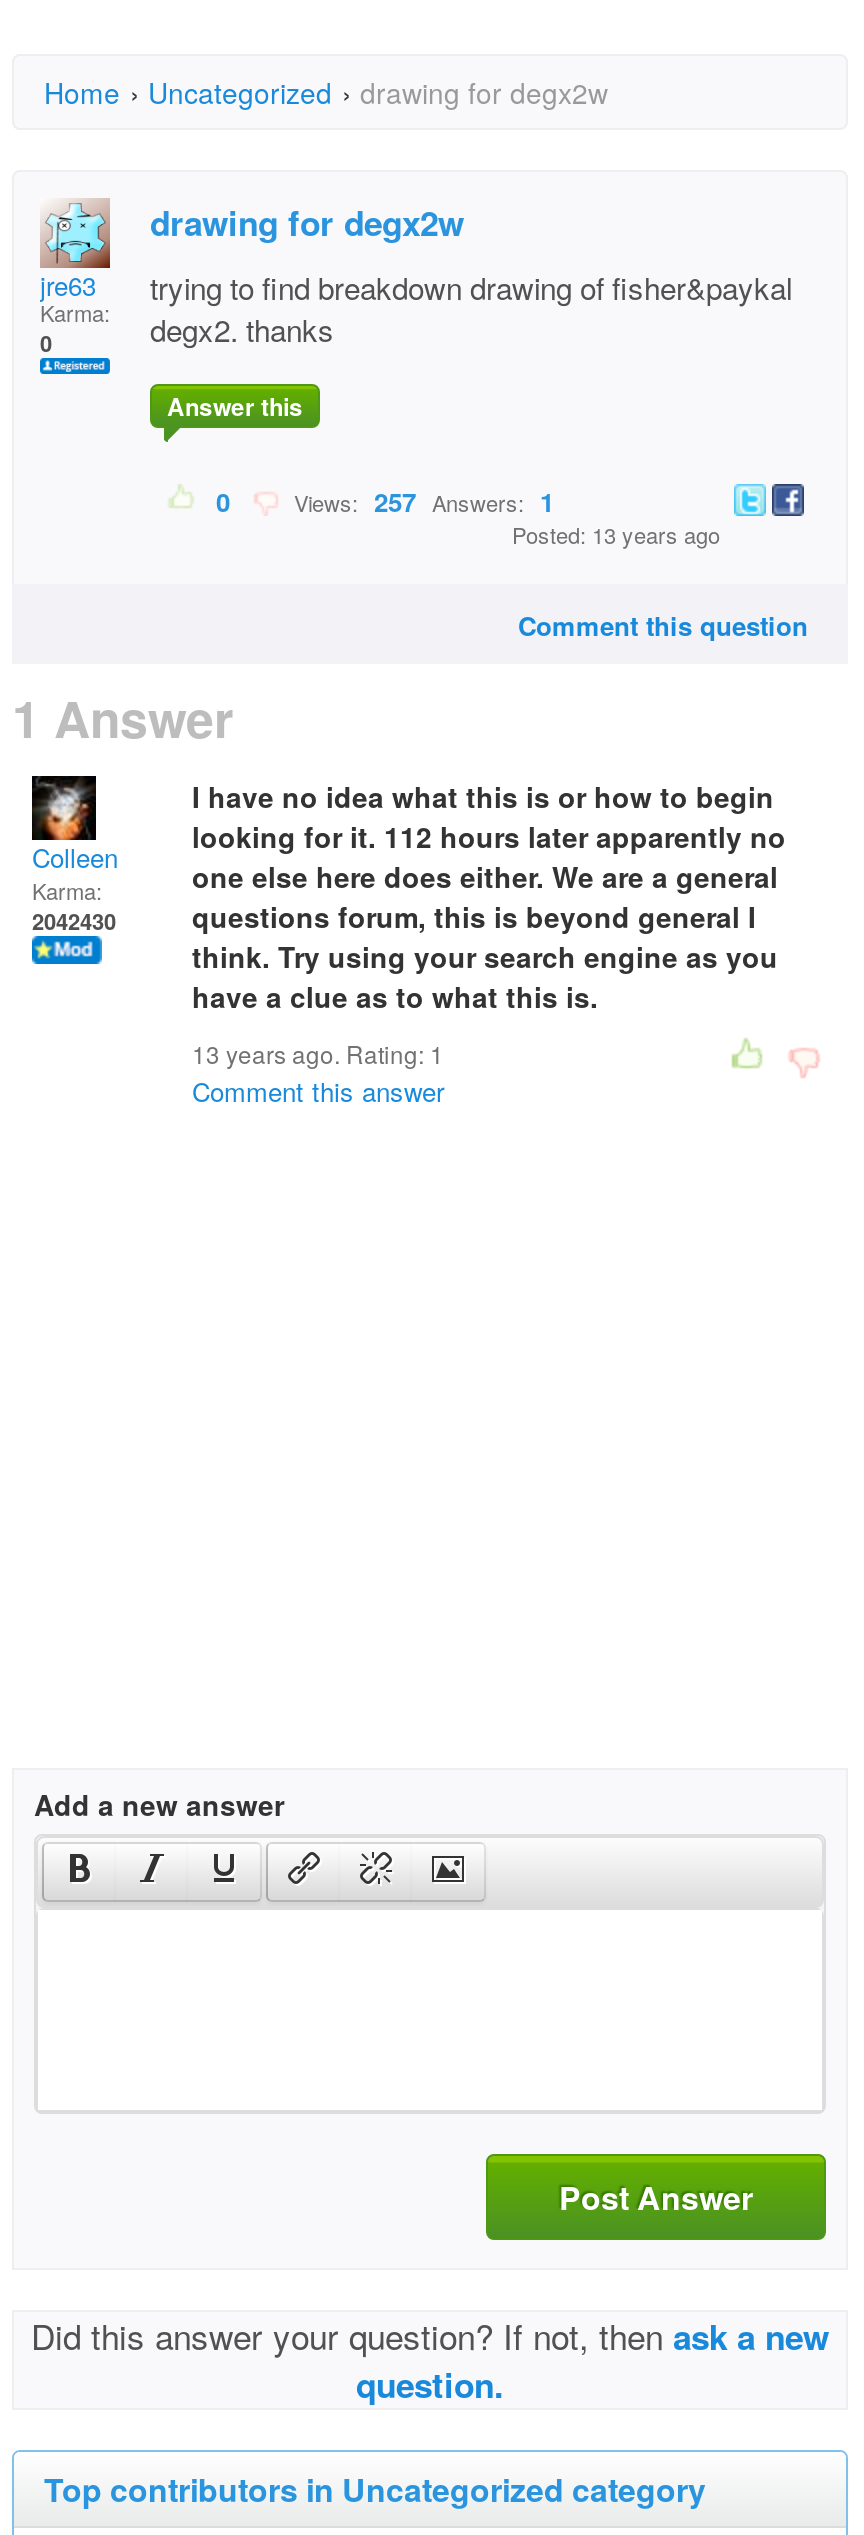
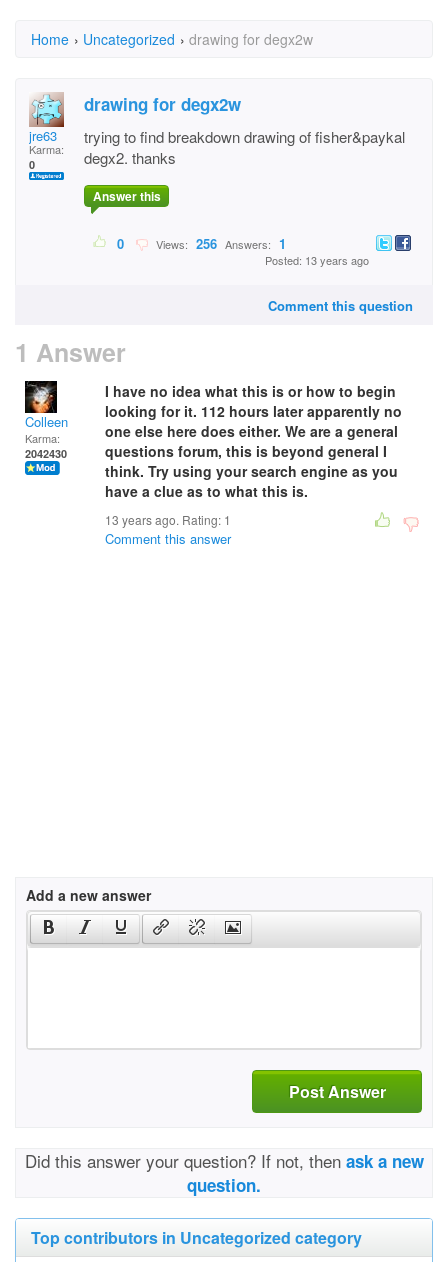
- Views: 257 Answers: 1
+ Views: 256 Answers: 1
